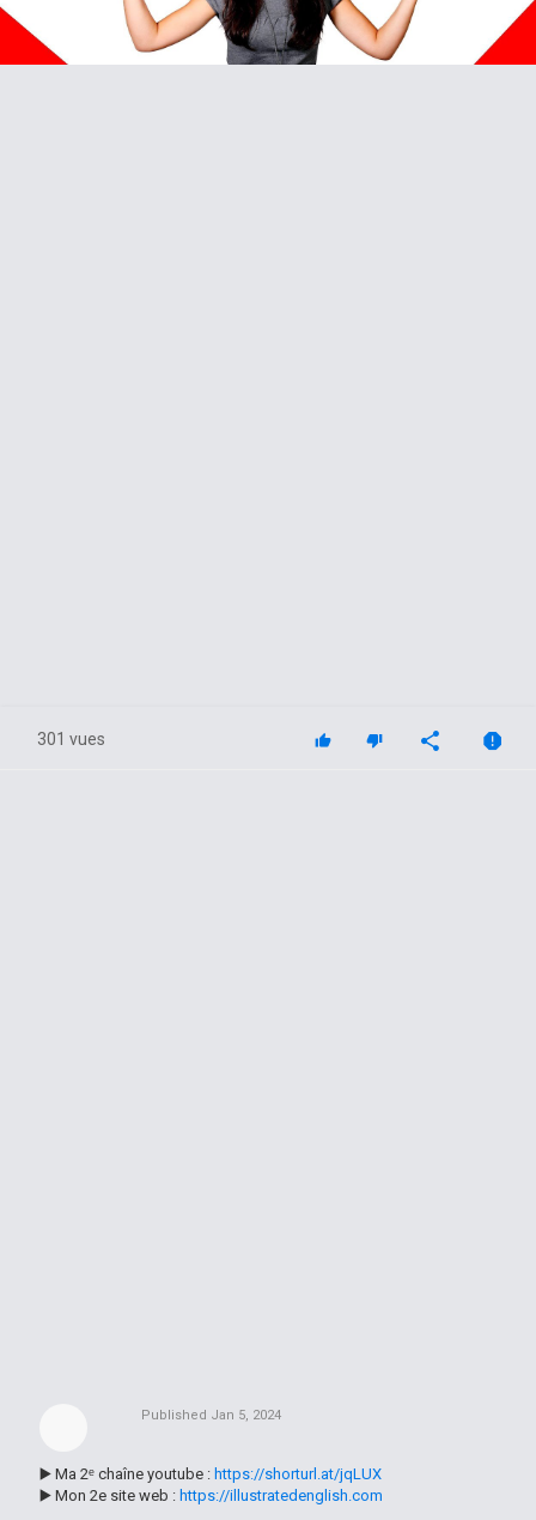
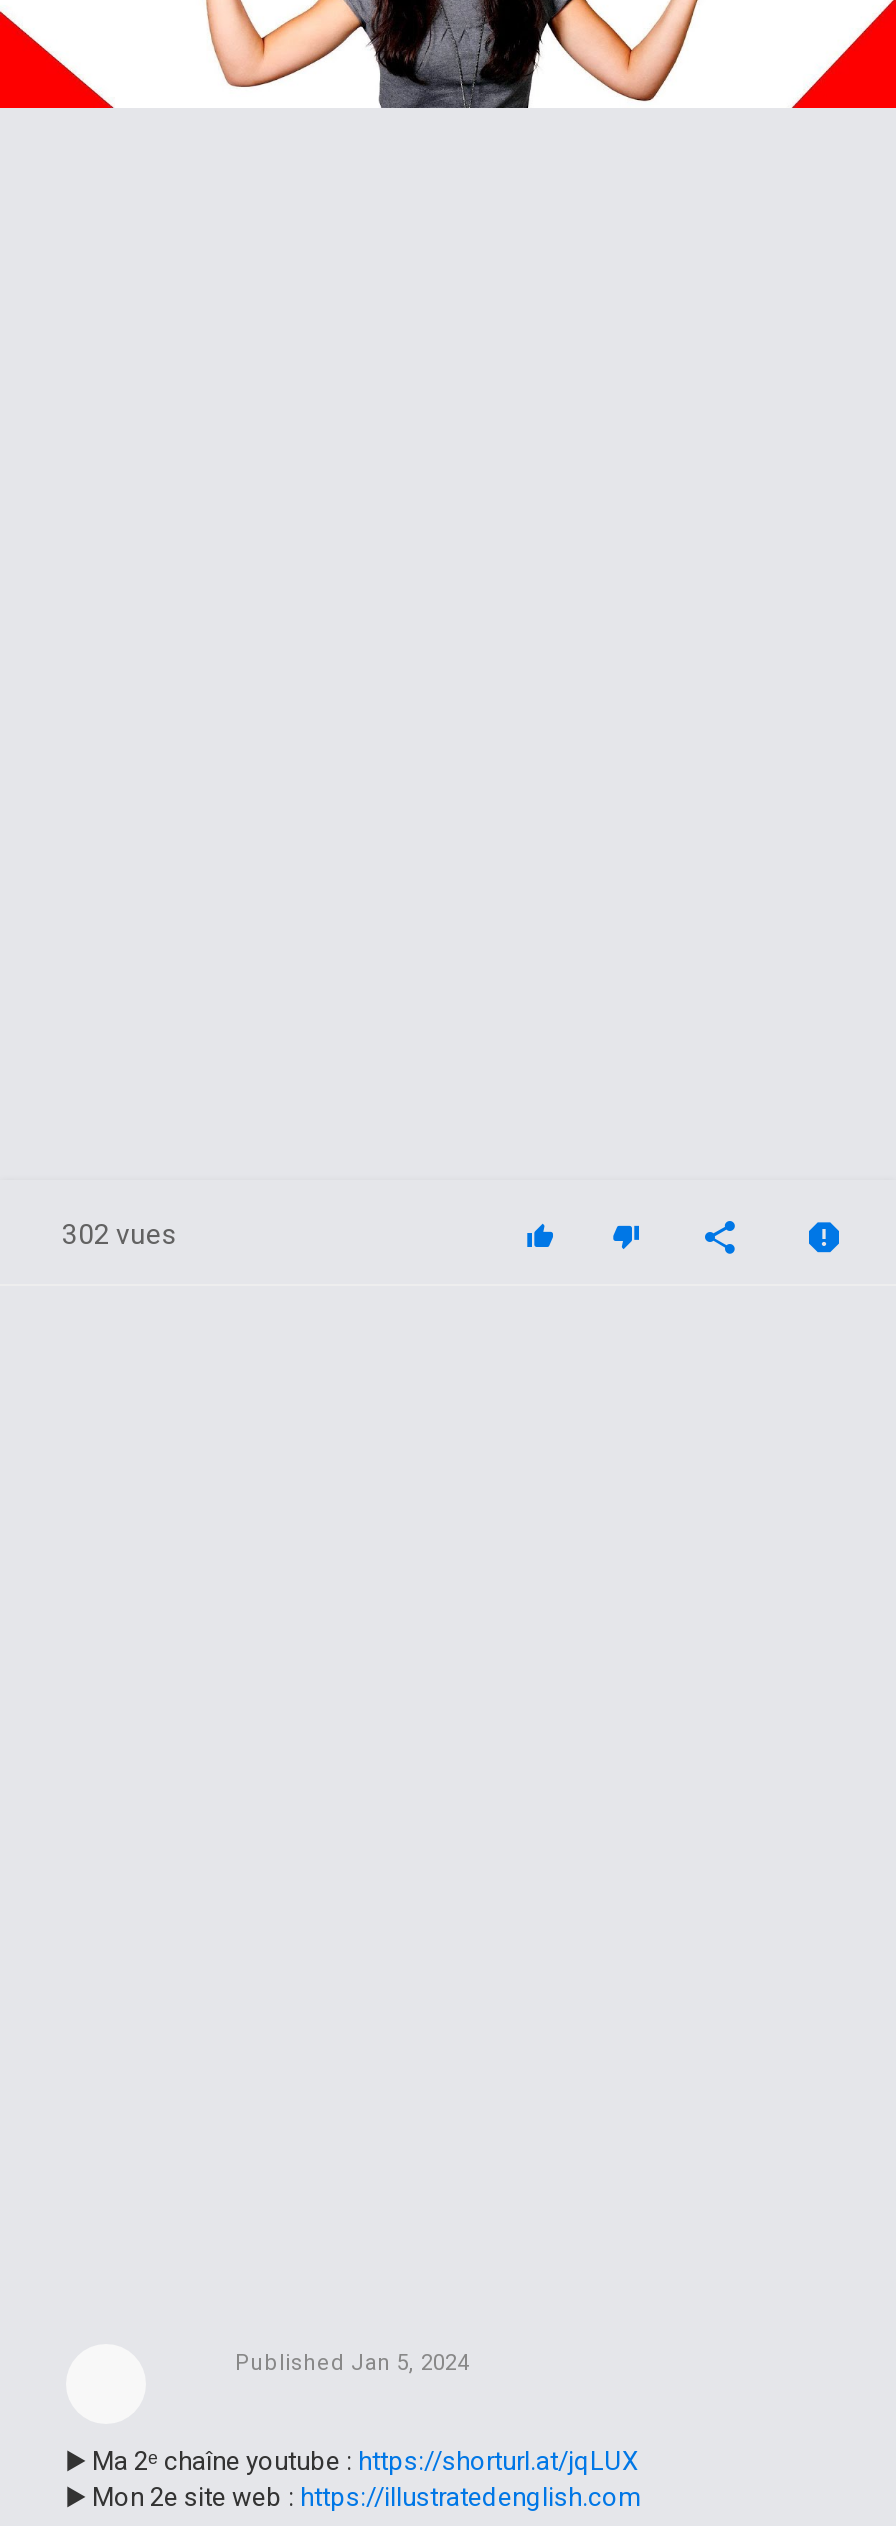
- 301 vues
+ 302 vues
